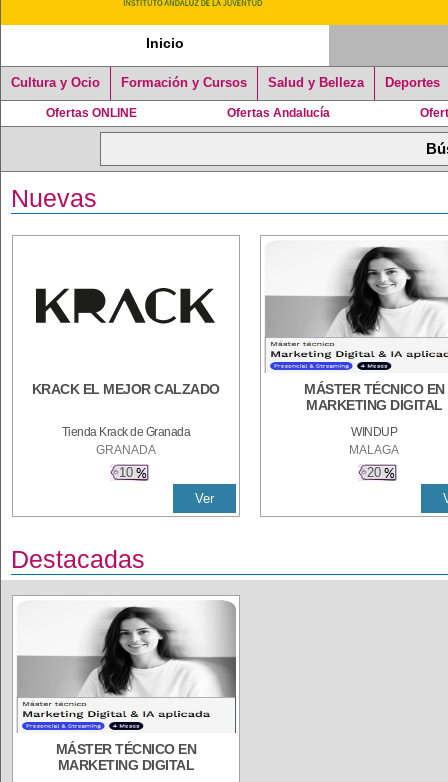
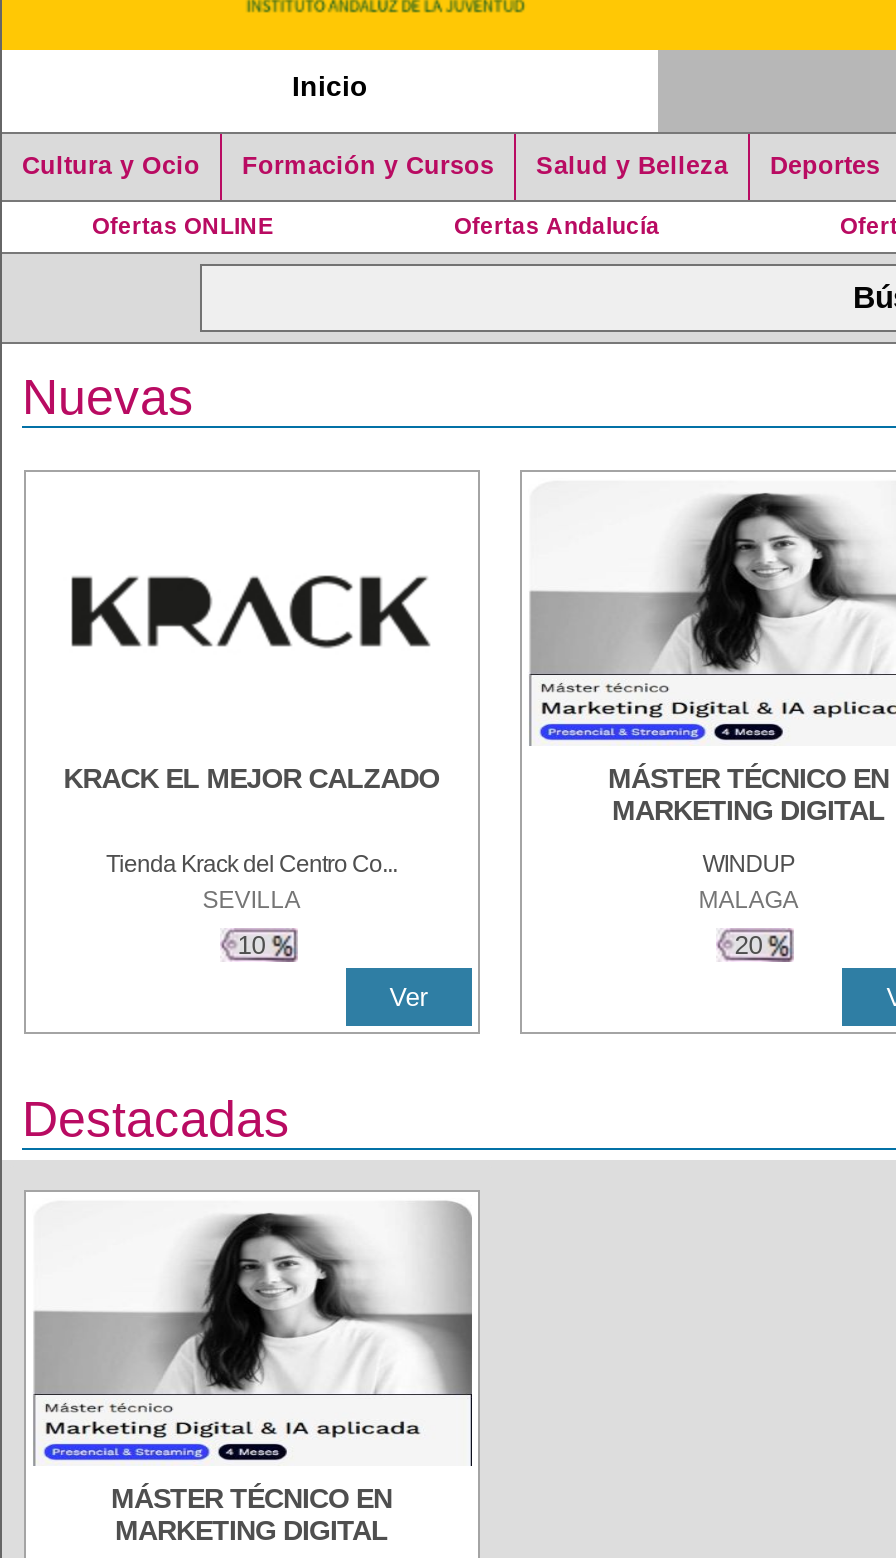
- Tienda Krack de Granada
- GRANADA
+ Tienda Krack del Centro Co...
+ SEVILLA
